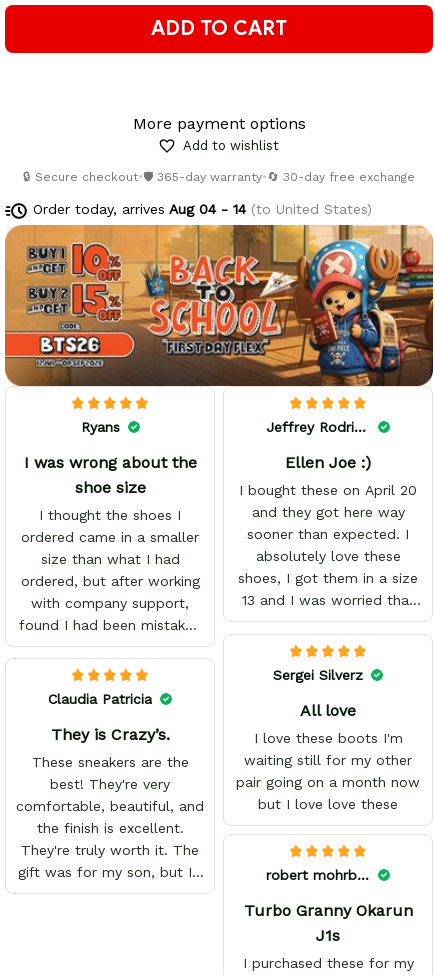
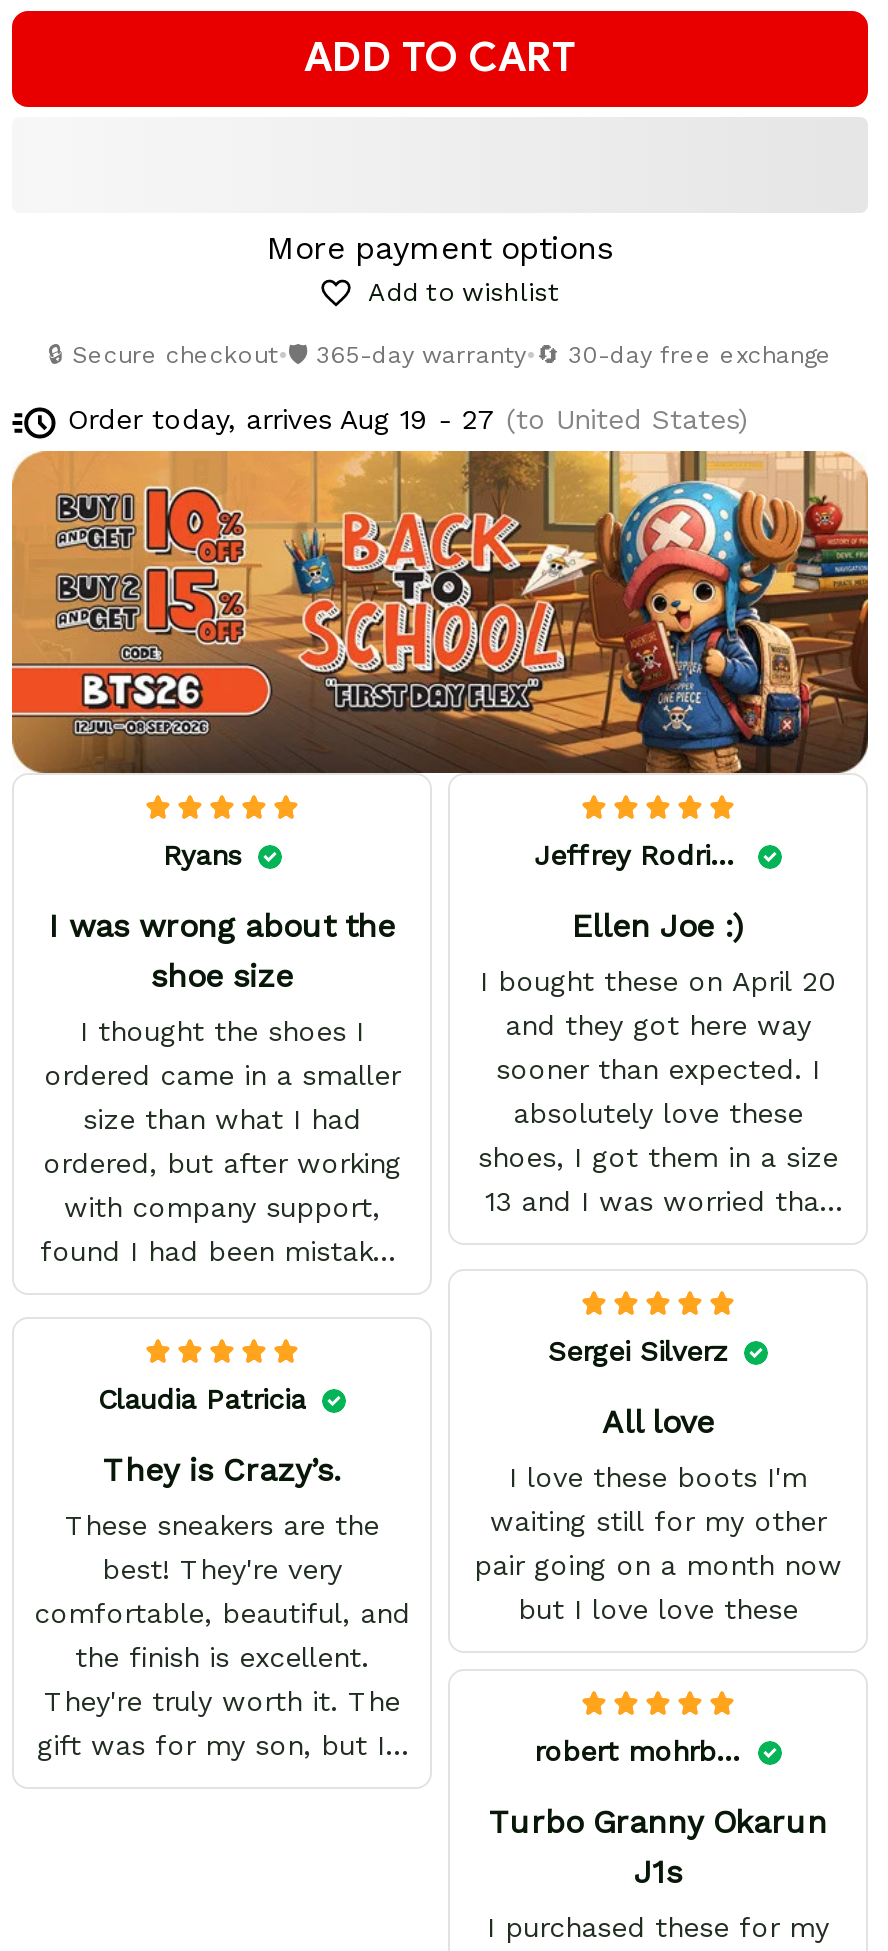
- Order today, arrives Aug 04 - 14 (to United States)
+ Order today, arrives Aug 19 - 27 (to United States)
